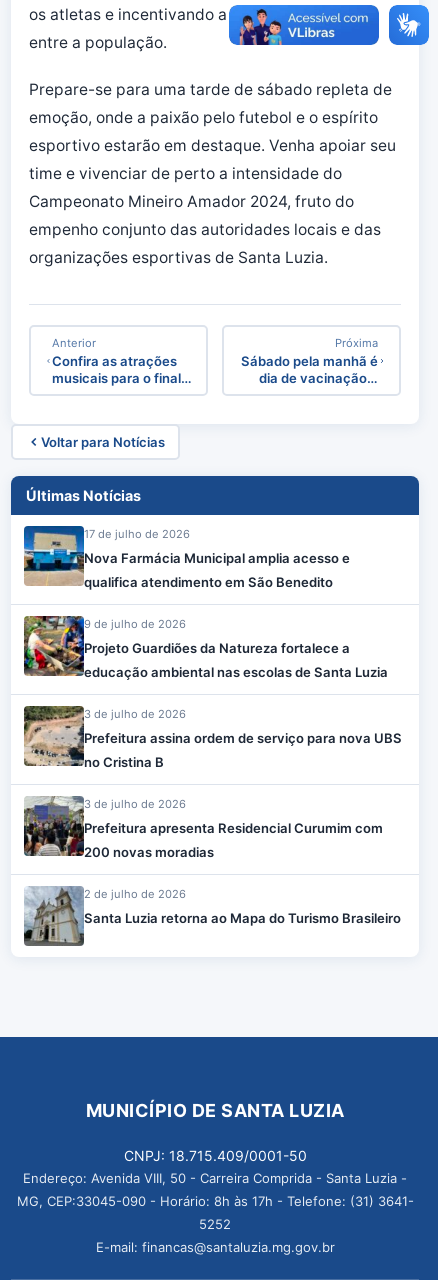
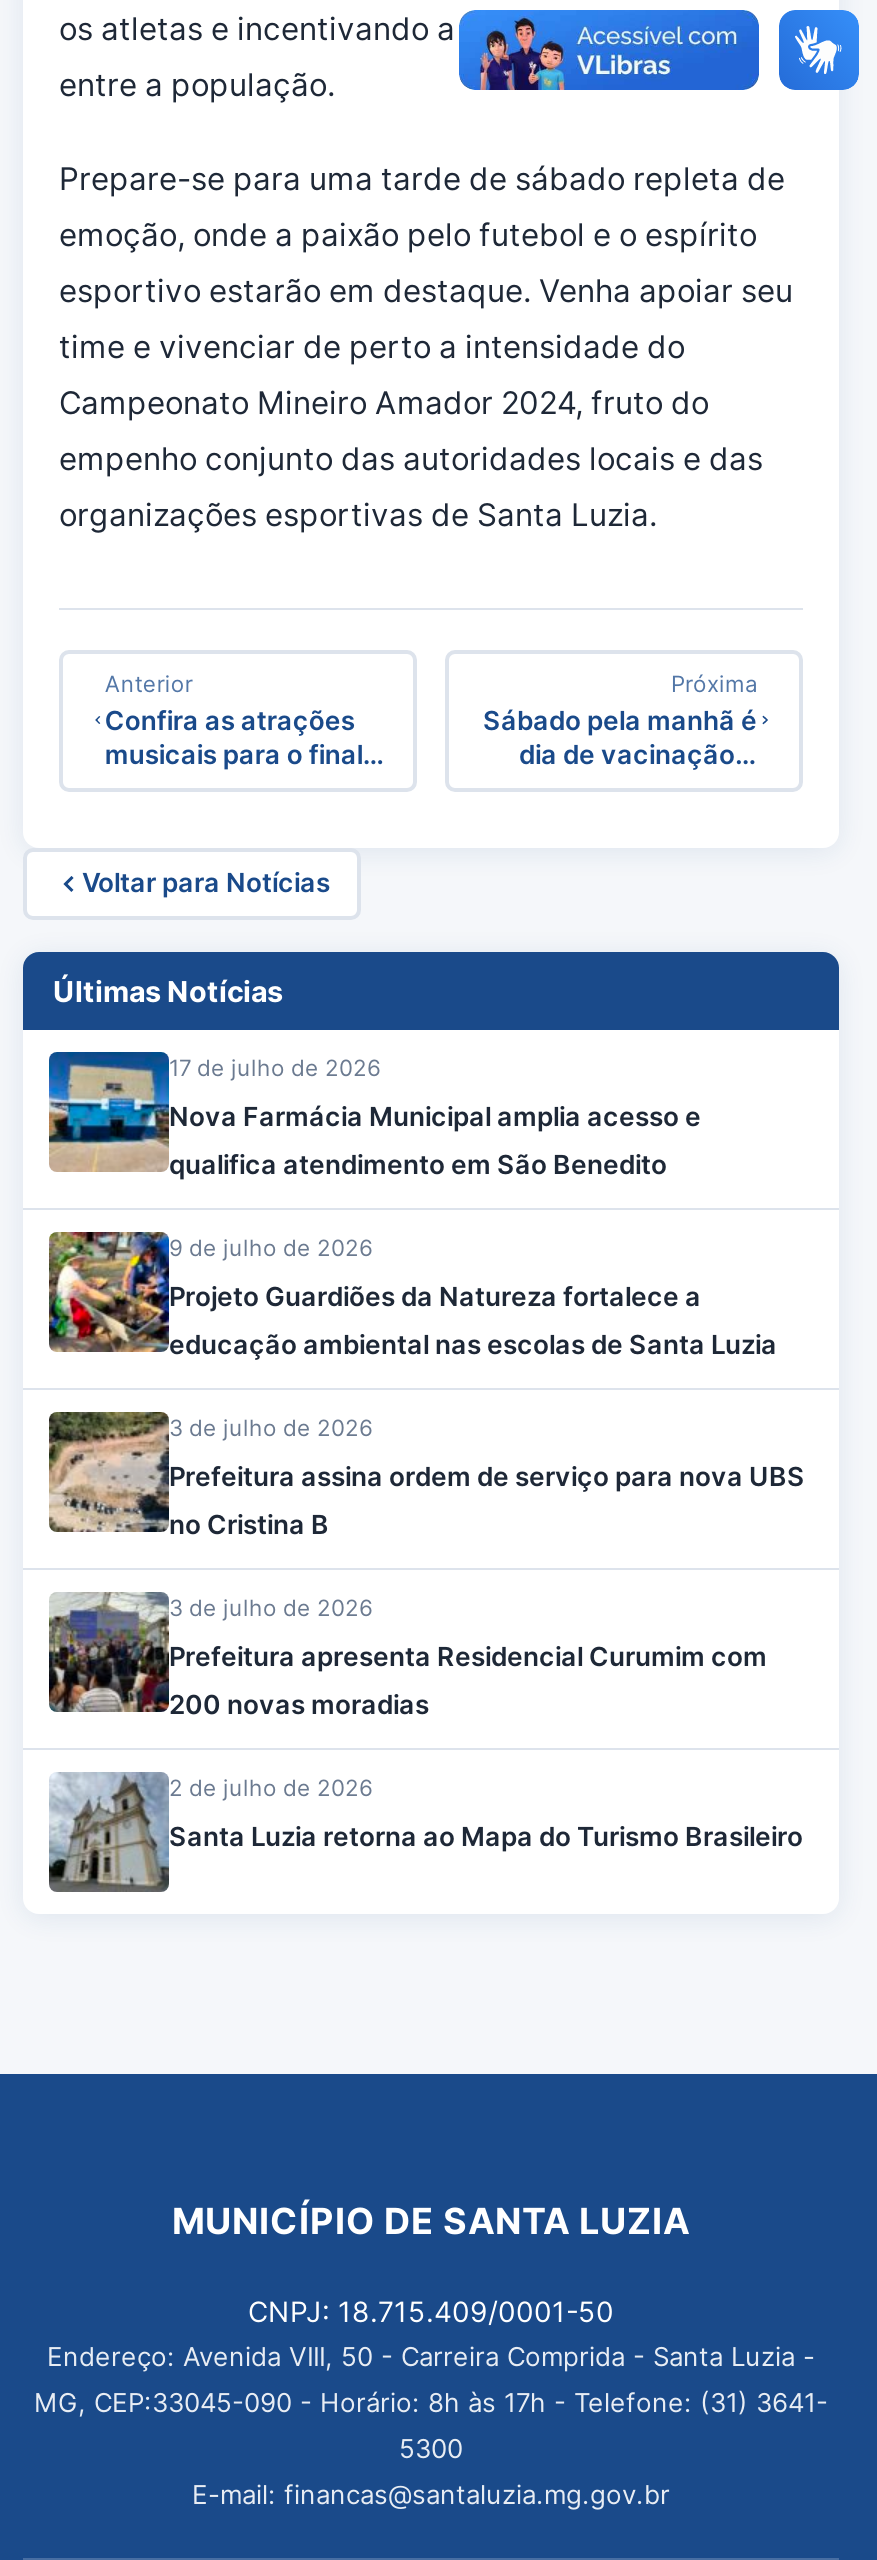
- 5252
+ 5300
